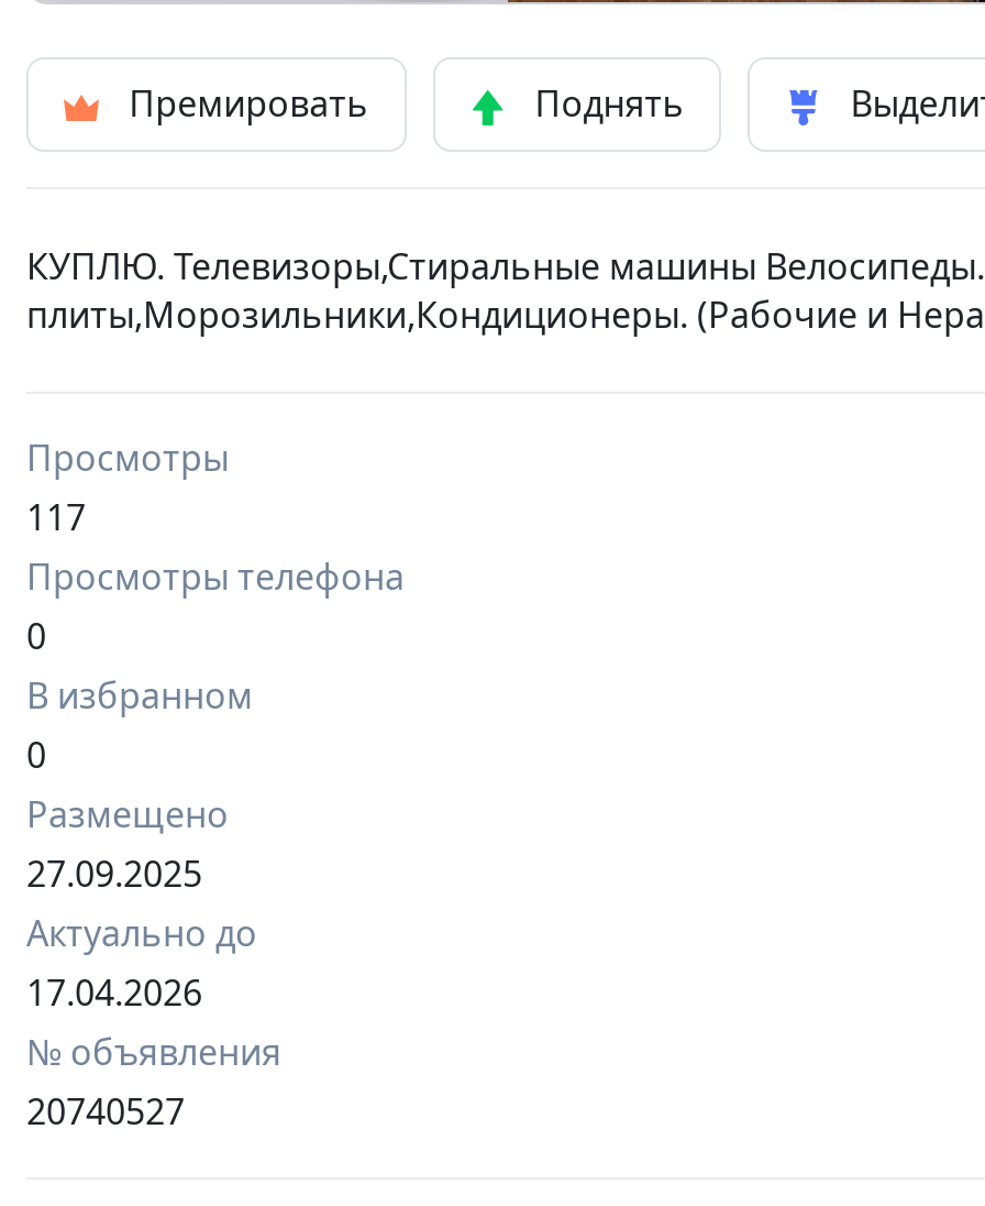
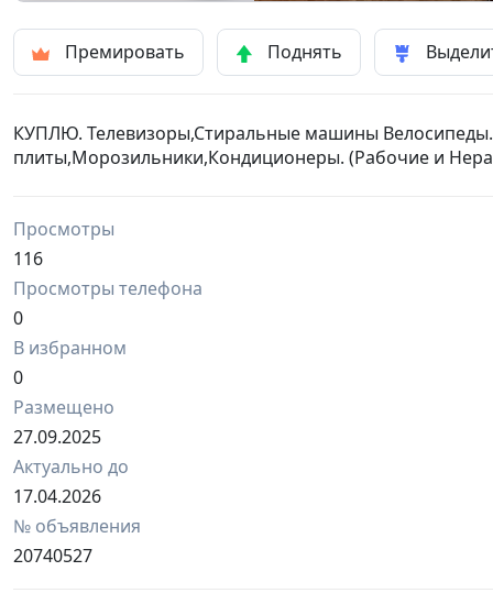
- 117
+ 116
